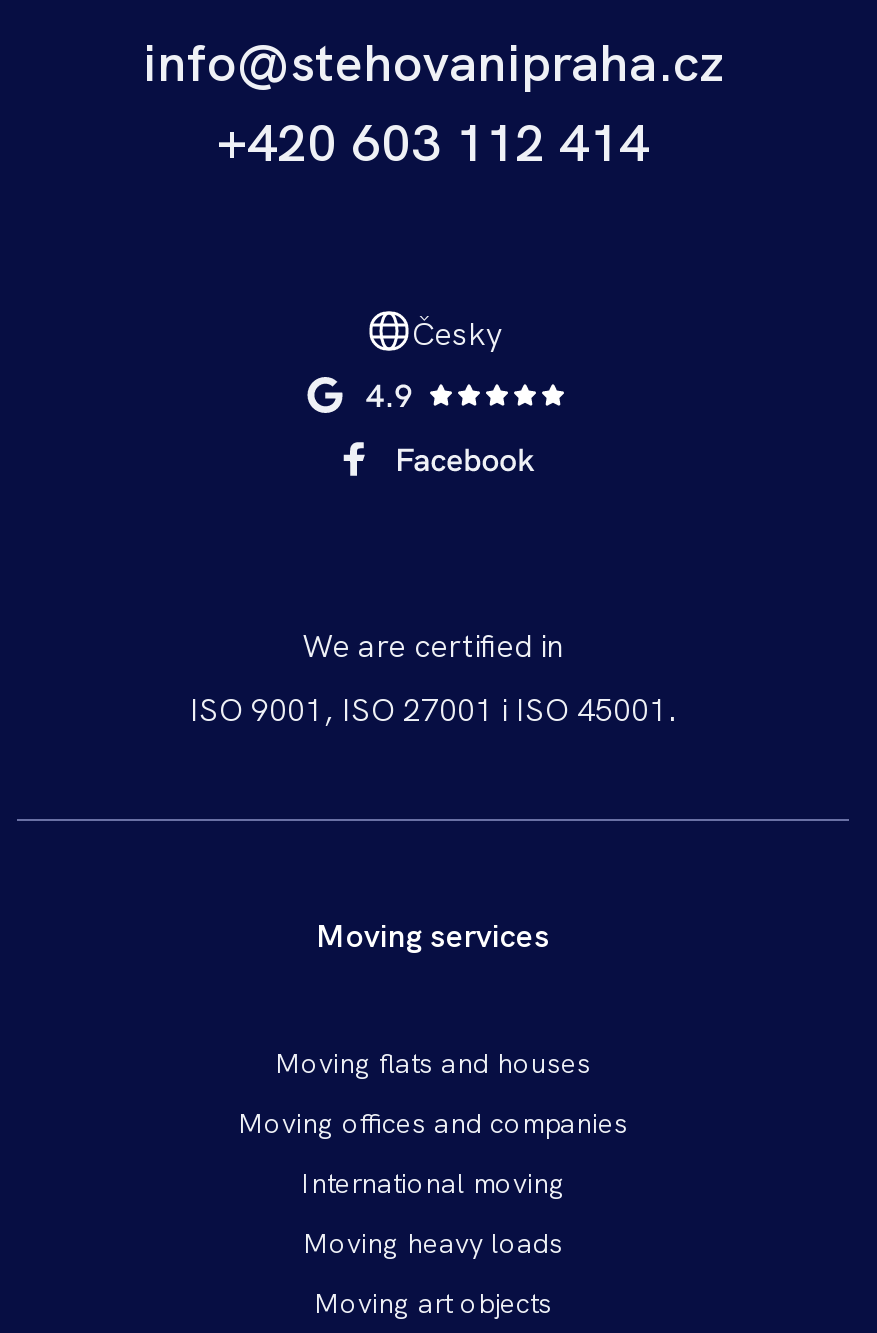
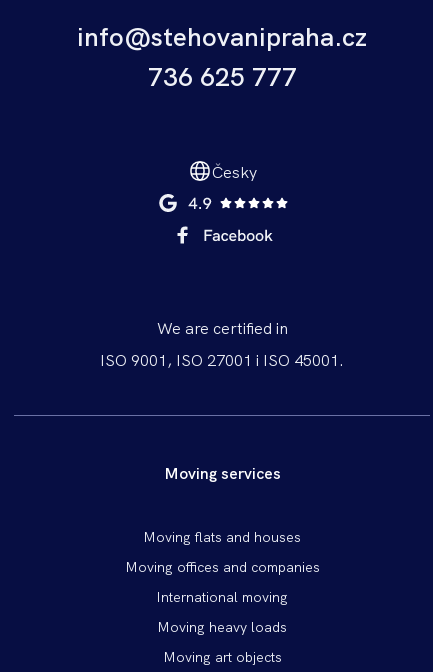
- +420 603 112 414
+ 736 625 777
